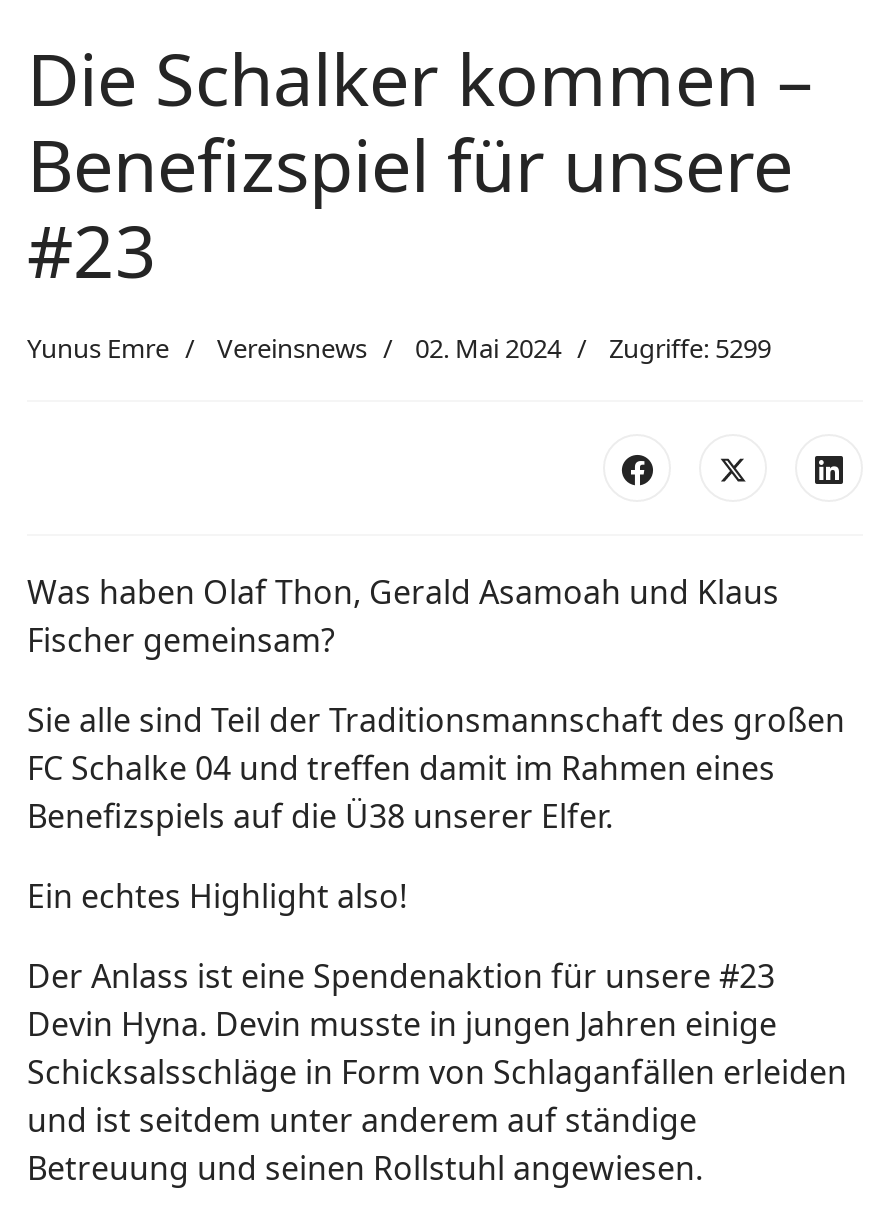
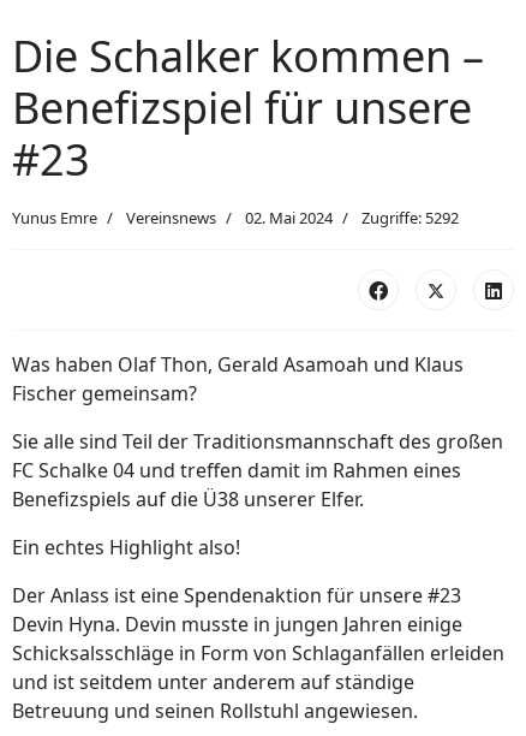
- Yunus Emre Vereinsnews 02. Mai 2024 Zugriffe: 5299
+ Yunus Emre Vereinsnews 02. Mai 2024 Zugriffe: 5292
